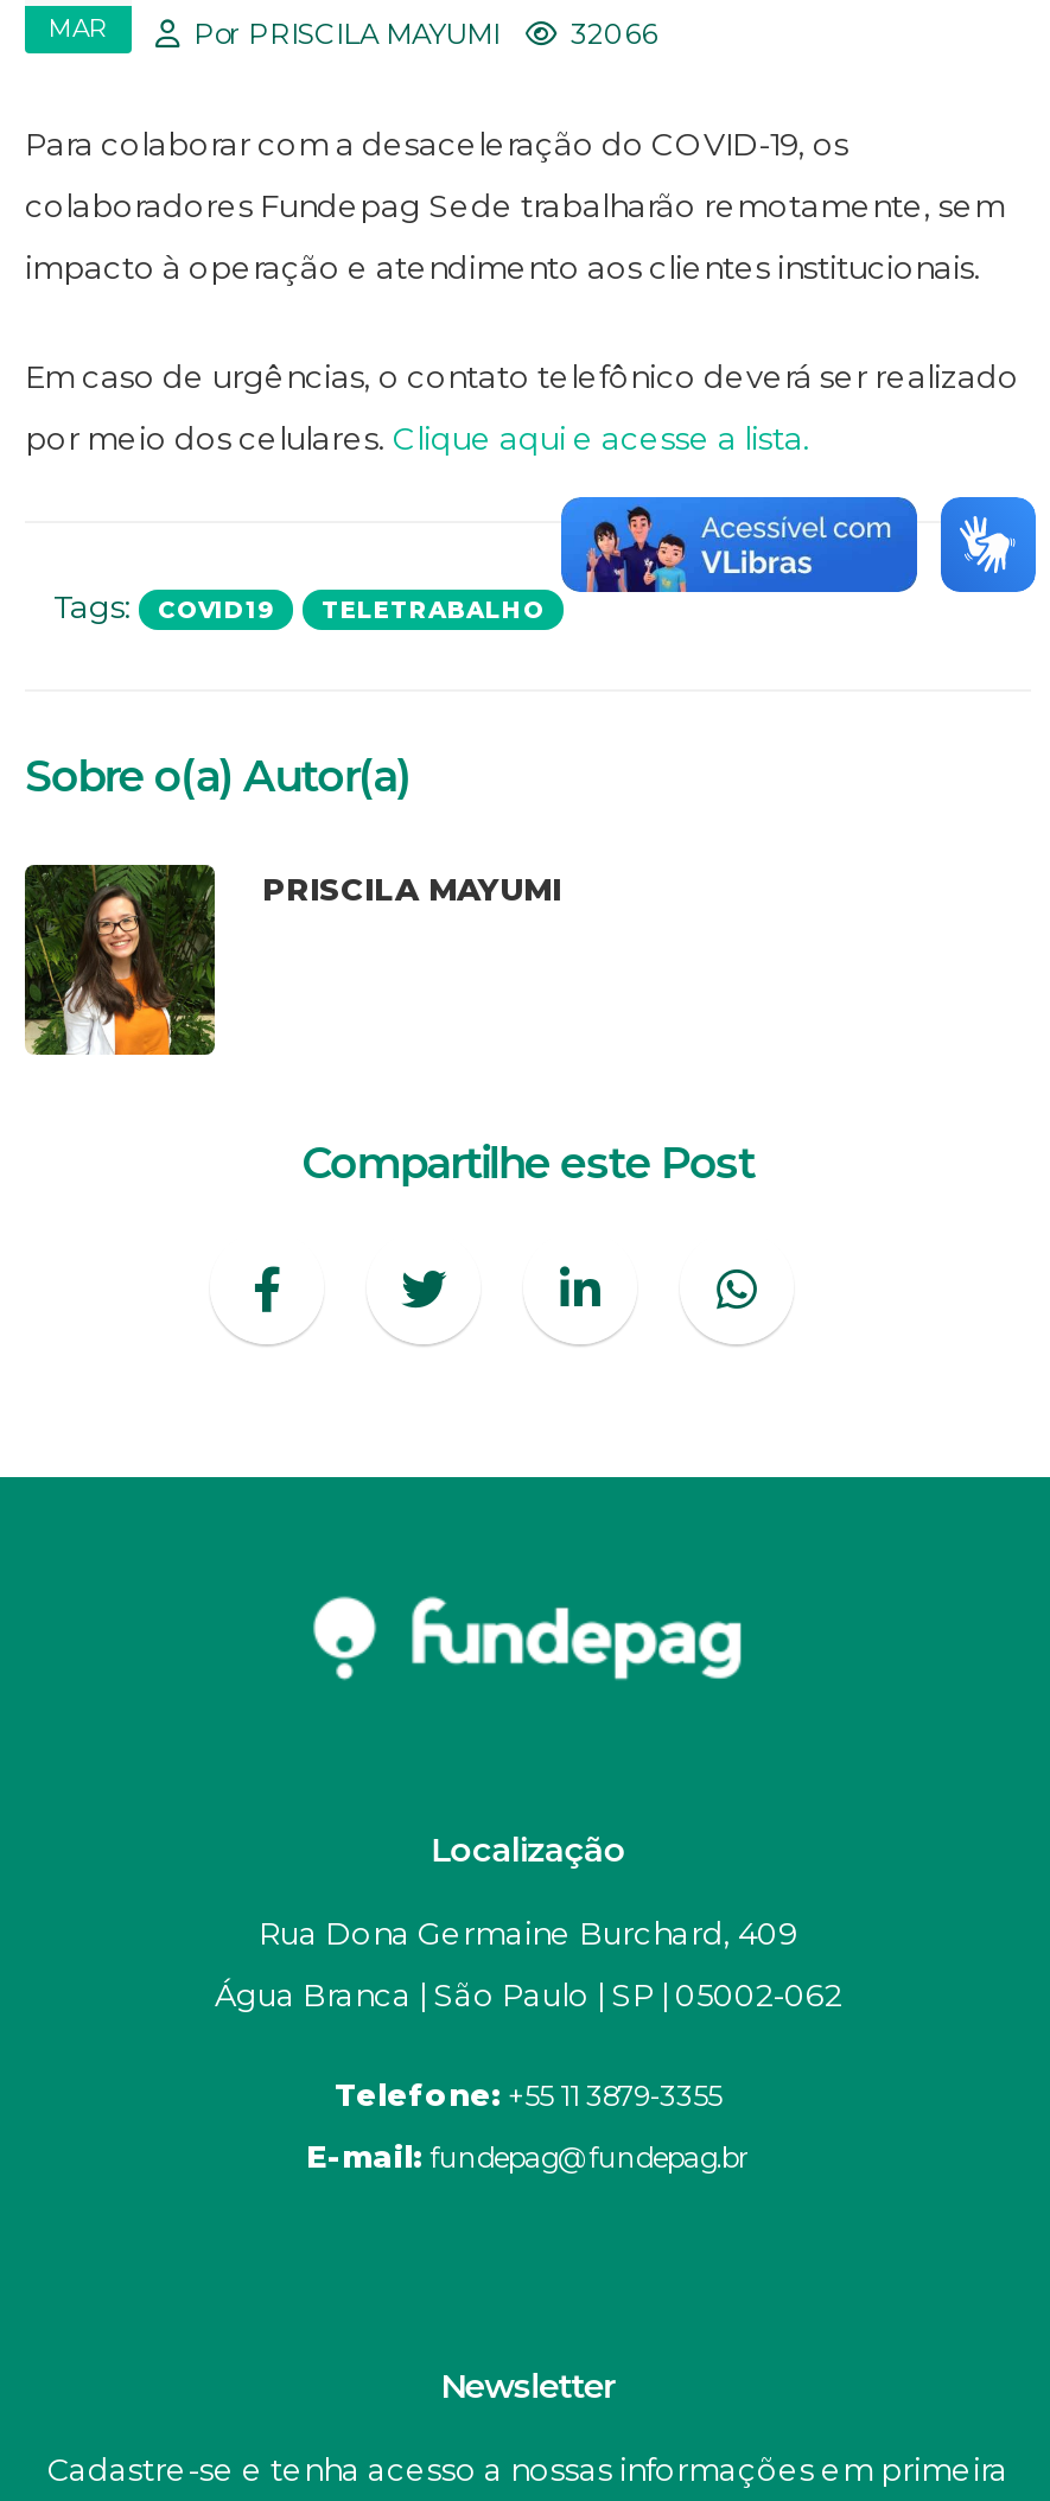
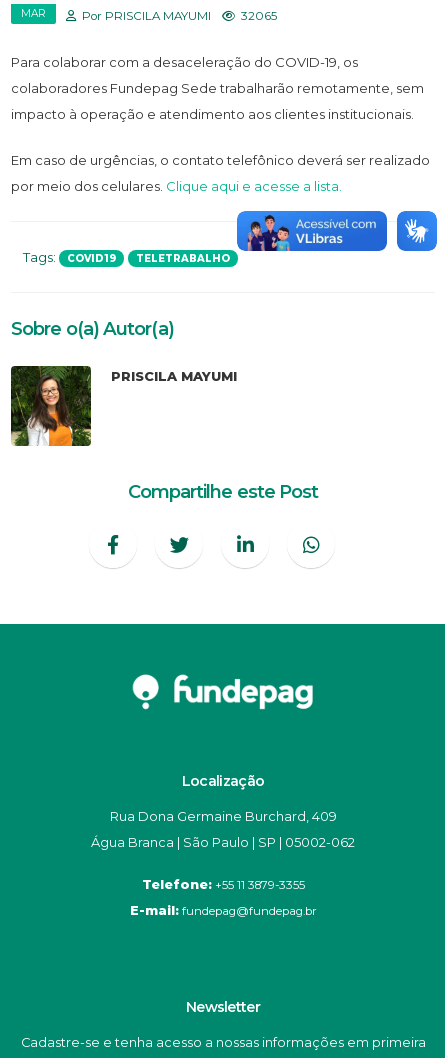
- Por PRISCILA MAYUMI 32066
+ Por PRISCILA MAYUMI 32065
